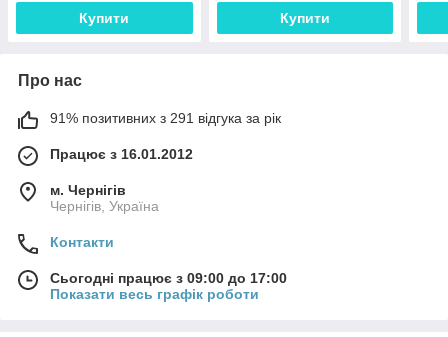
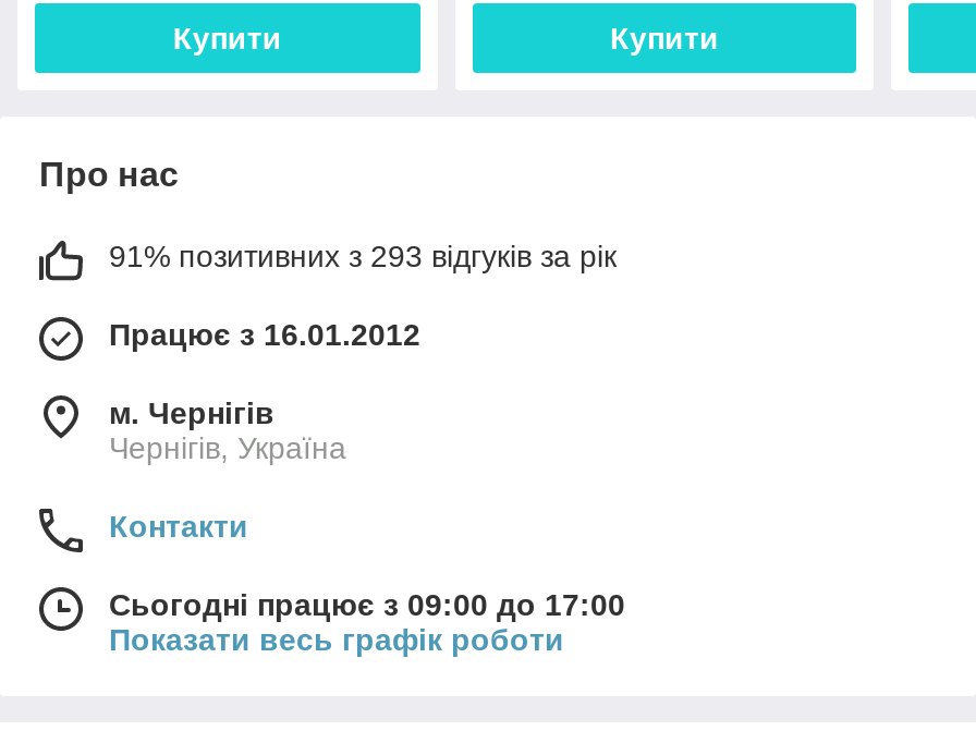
- 91% позитивних з 291 відгука за рік
+ 91% позитивних з 293 відгуків за рік
